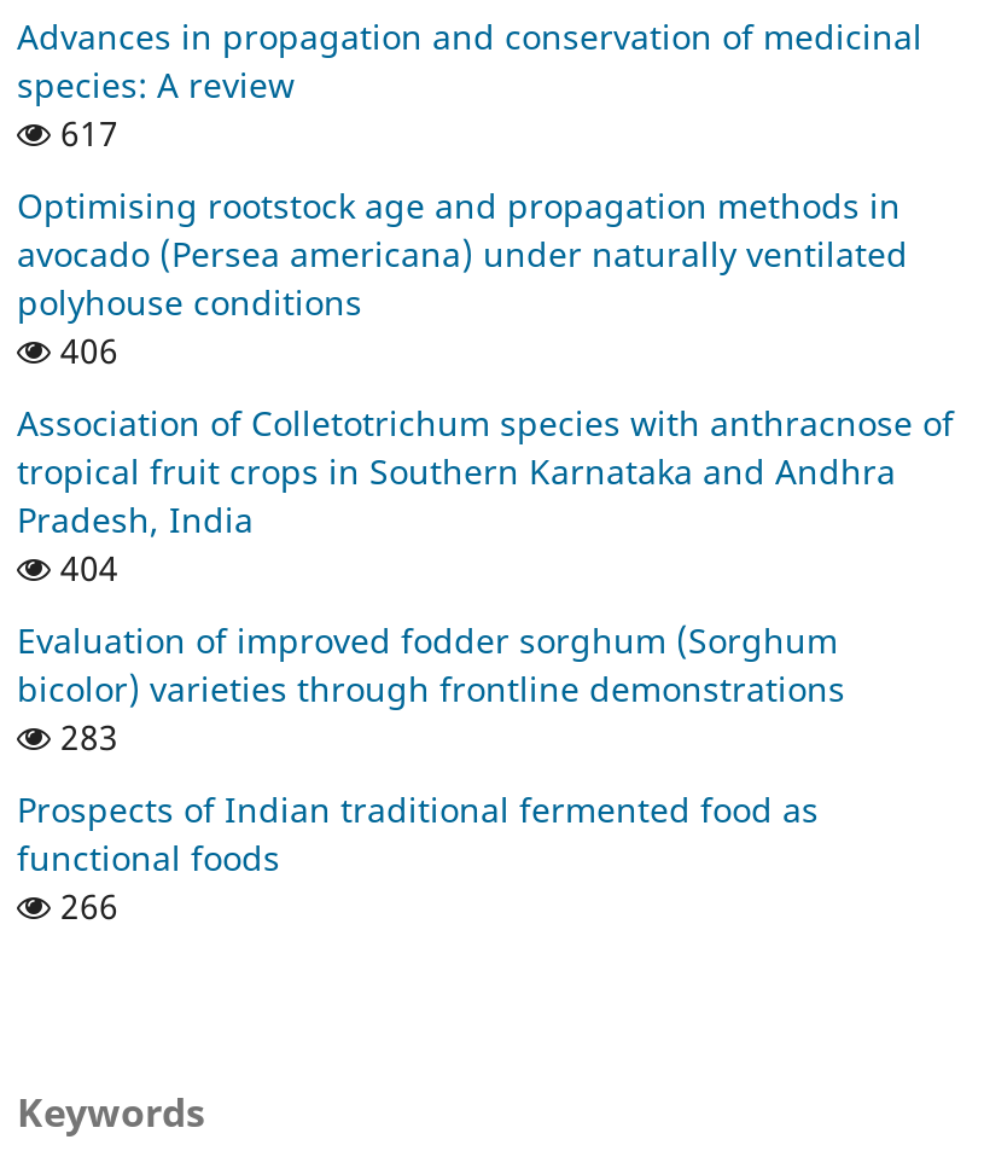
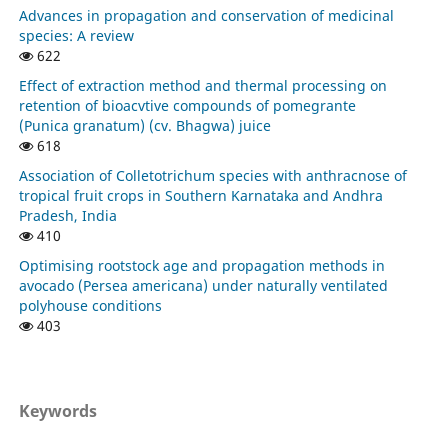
- 617
+ 622

moved down: Optimising rootstock age and propagation methods in | avocado (Persea americana) under naturally ventilated | polyhouse conditions

- 406
+ Effect of extraction method and thermal processing on
+ retention of bioacvtive compounds of pomegrante
+ (Punica granatum) (cv. Bhagwa) juice
+ 618

- 404
- Evaluation of improved fodder sorghum (Sorghum
- bicolor) varieties through frontline demonstrations
- 283
- Prospects of Indian traditional fermented food as
- functional foods
- 266
+ 410
+ 403
